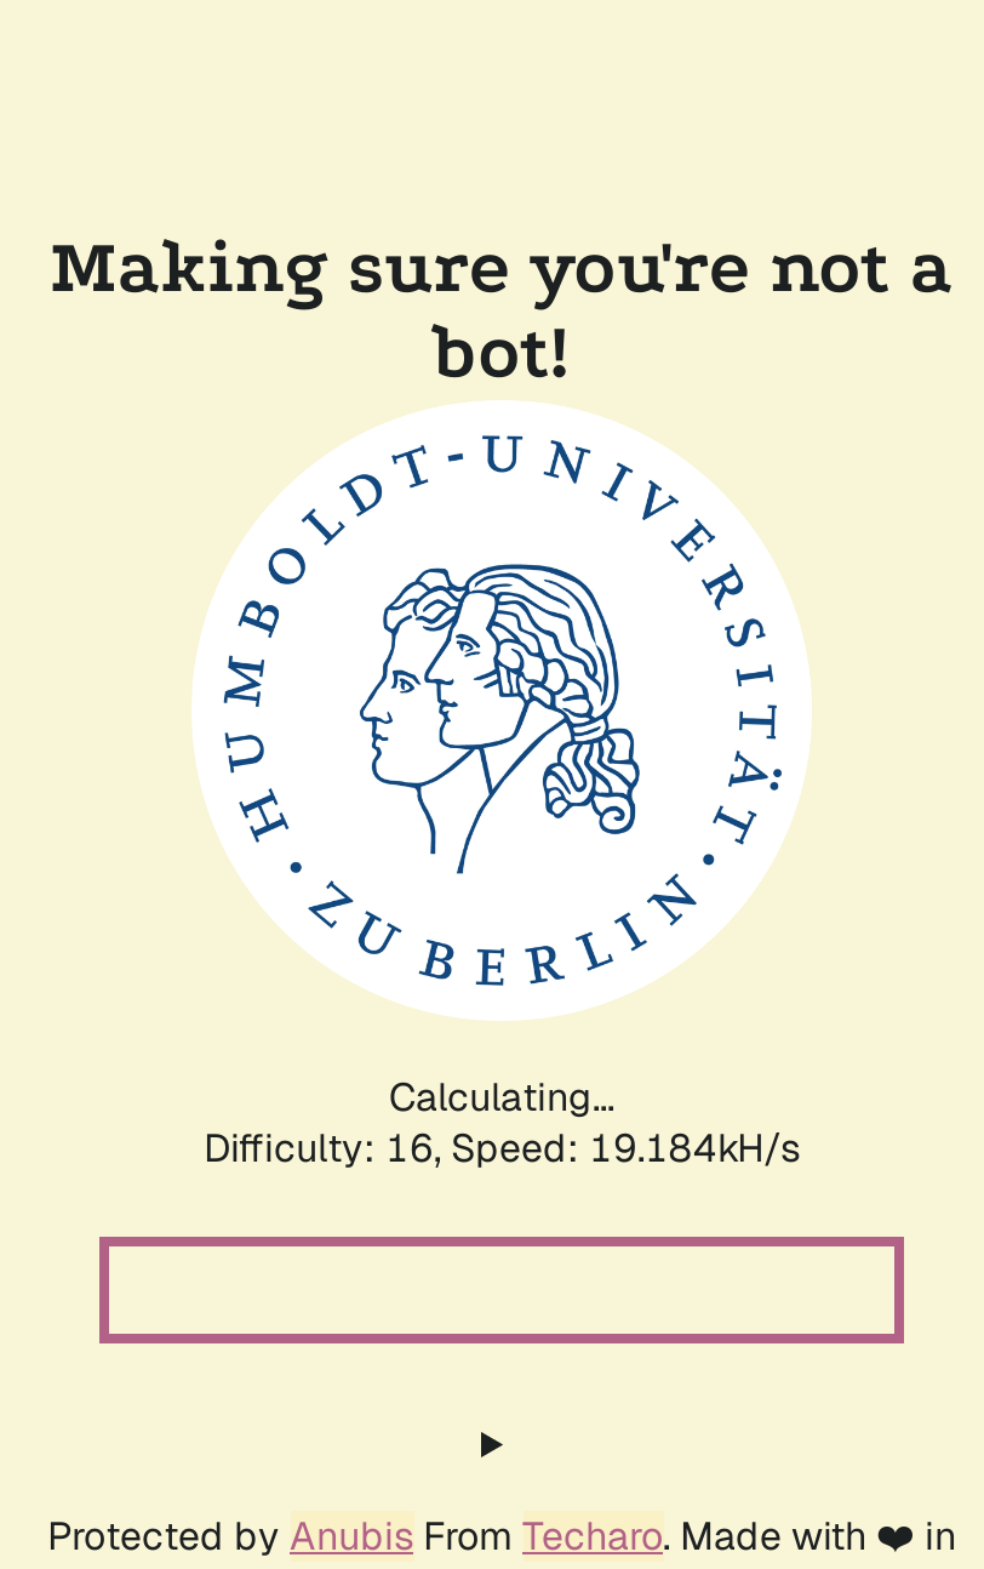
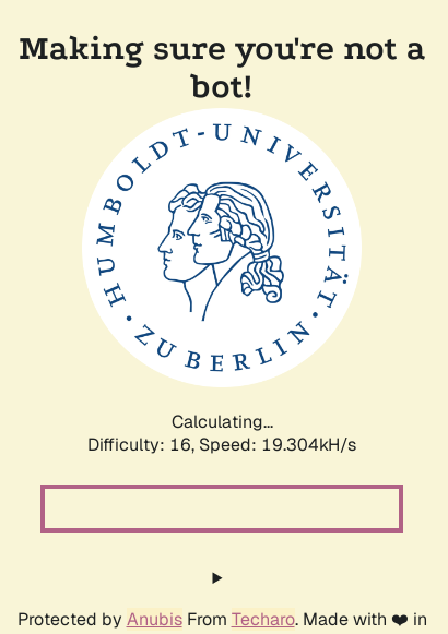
- Difficulty: 16, Speed: 19.184kH/s
+ Difficulty: 16, Speed: 19.304kH/s
